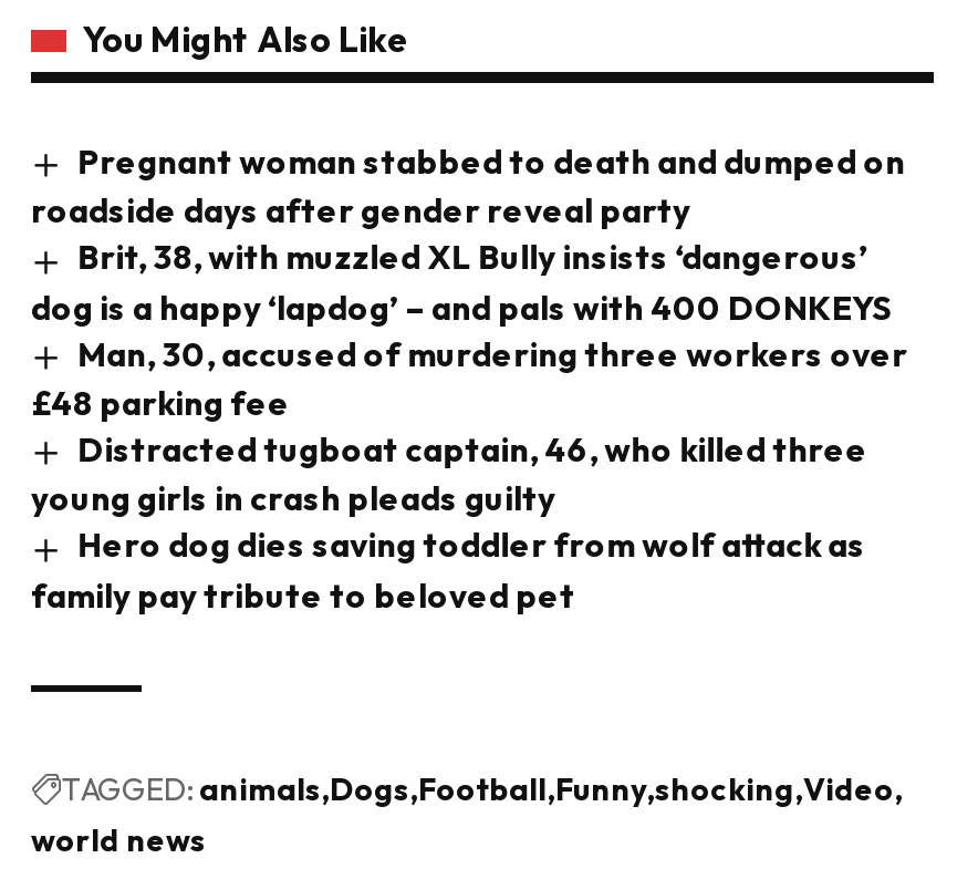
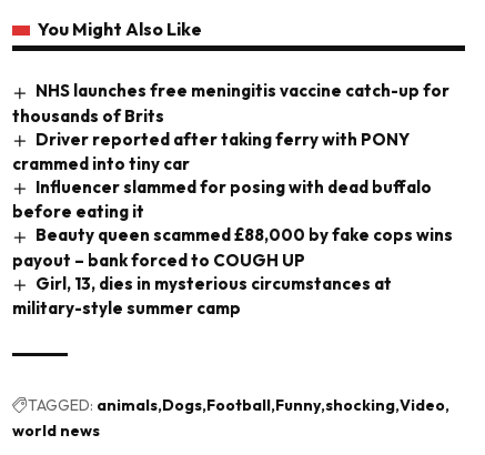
- Pregnant woman stabbed to death and dumped on
- roadside days after gender reveal party
- Brit, 38, with muzzled XL Bully insists ‘dangerous’
- dog is a happy ‘lapdog’ – and pals with 400 DONKEYS
- Man, 30, accused of murdering three workers over
- £48 parking fee
- Distracted tugboat captain, 46, who killed three
- young girls in crash pleads guilty
- Hero dog dies saving toddler from wolf attack as
- family pay tribute to beloved pet
+ NHS launches free meningitis vaccine catch-up for
+ thousands of Brits
+ Driver reported after taking ferry with PONY
+ crammed into tiny car
+ Influencer slammed for posing with dead buffalo
+ before eating it
+ Beauty queen scammed £88,000 by fake cops wins
+ payout – bank forced to COUGH UP
+ Girl, 13, dies in mysterious circumstances at
+ military-style summer camp
